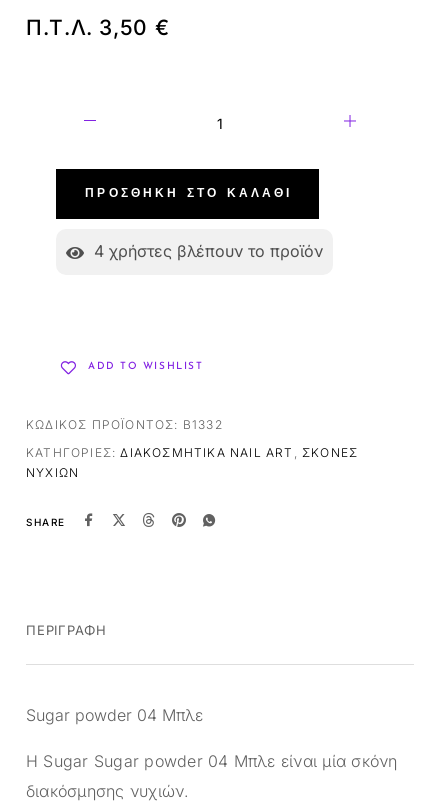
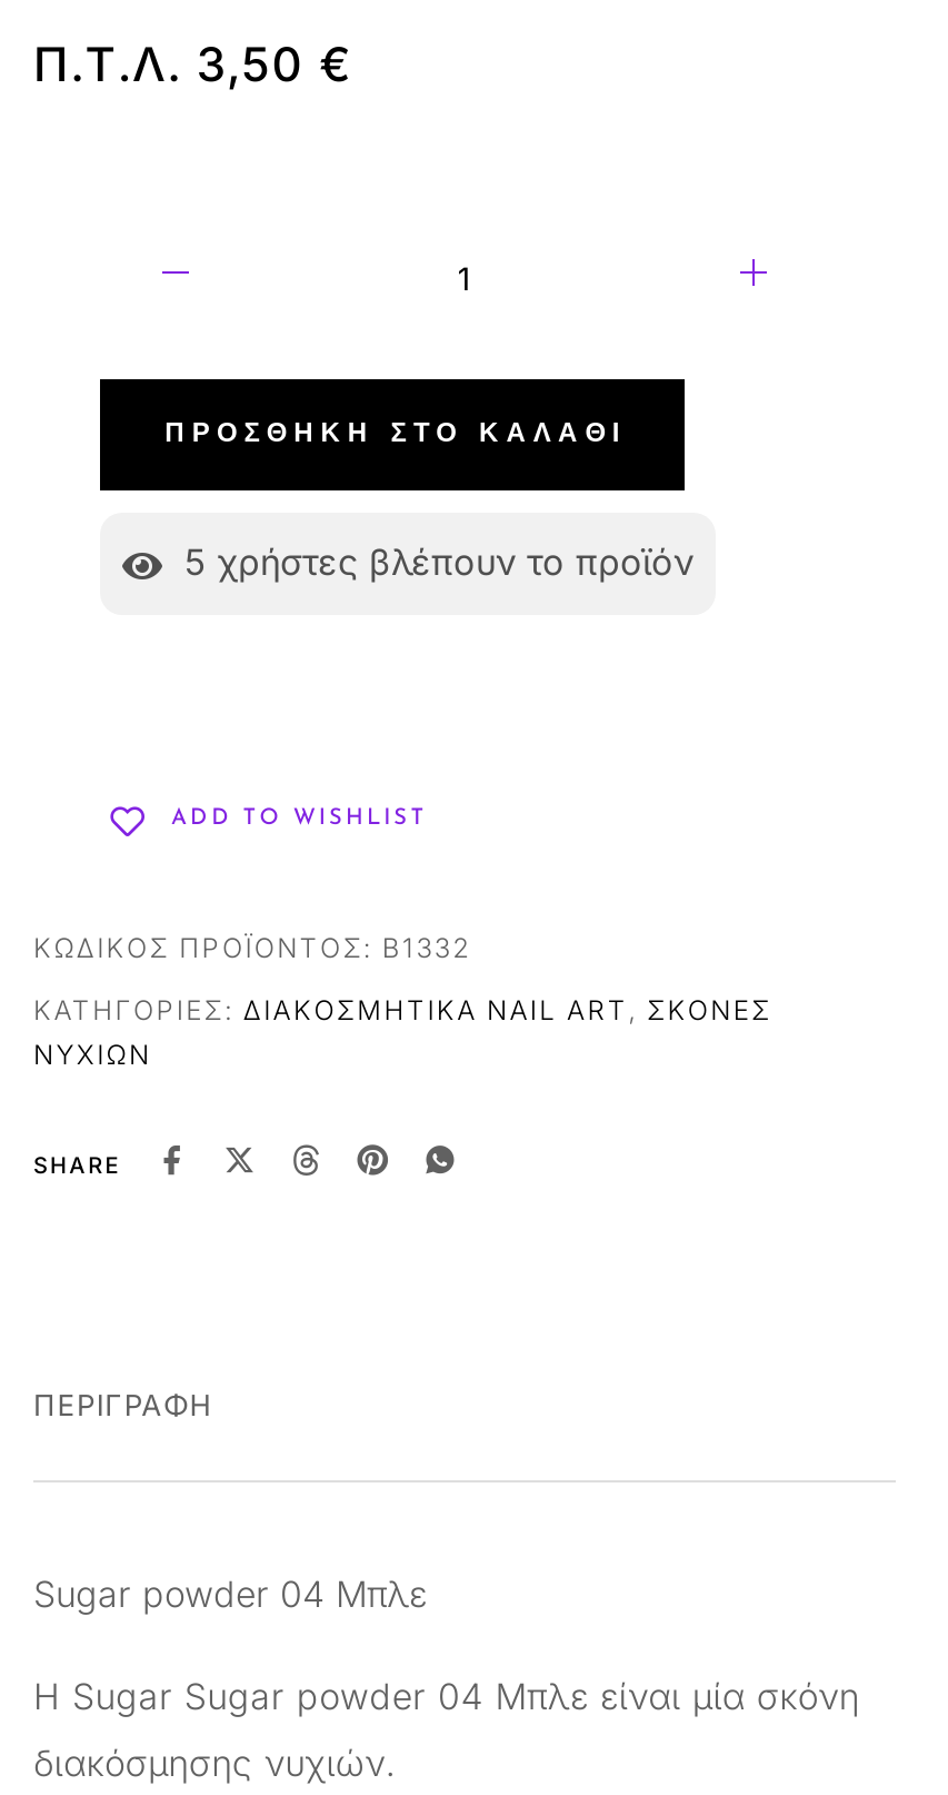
- 4 χρήστες βλέπουν το προϊόν
+ 5 χρήστες βλέπουν το προϊόν
